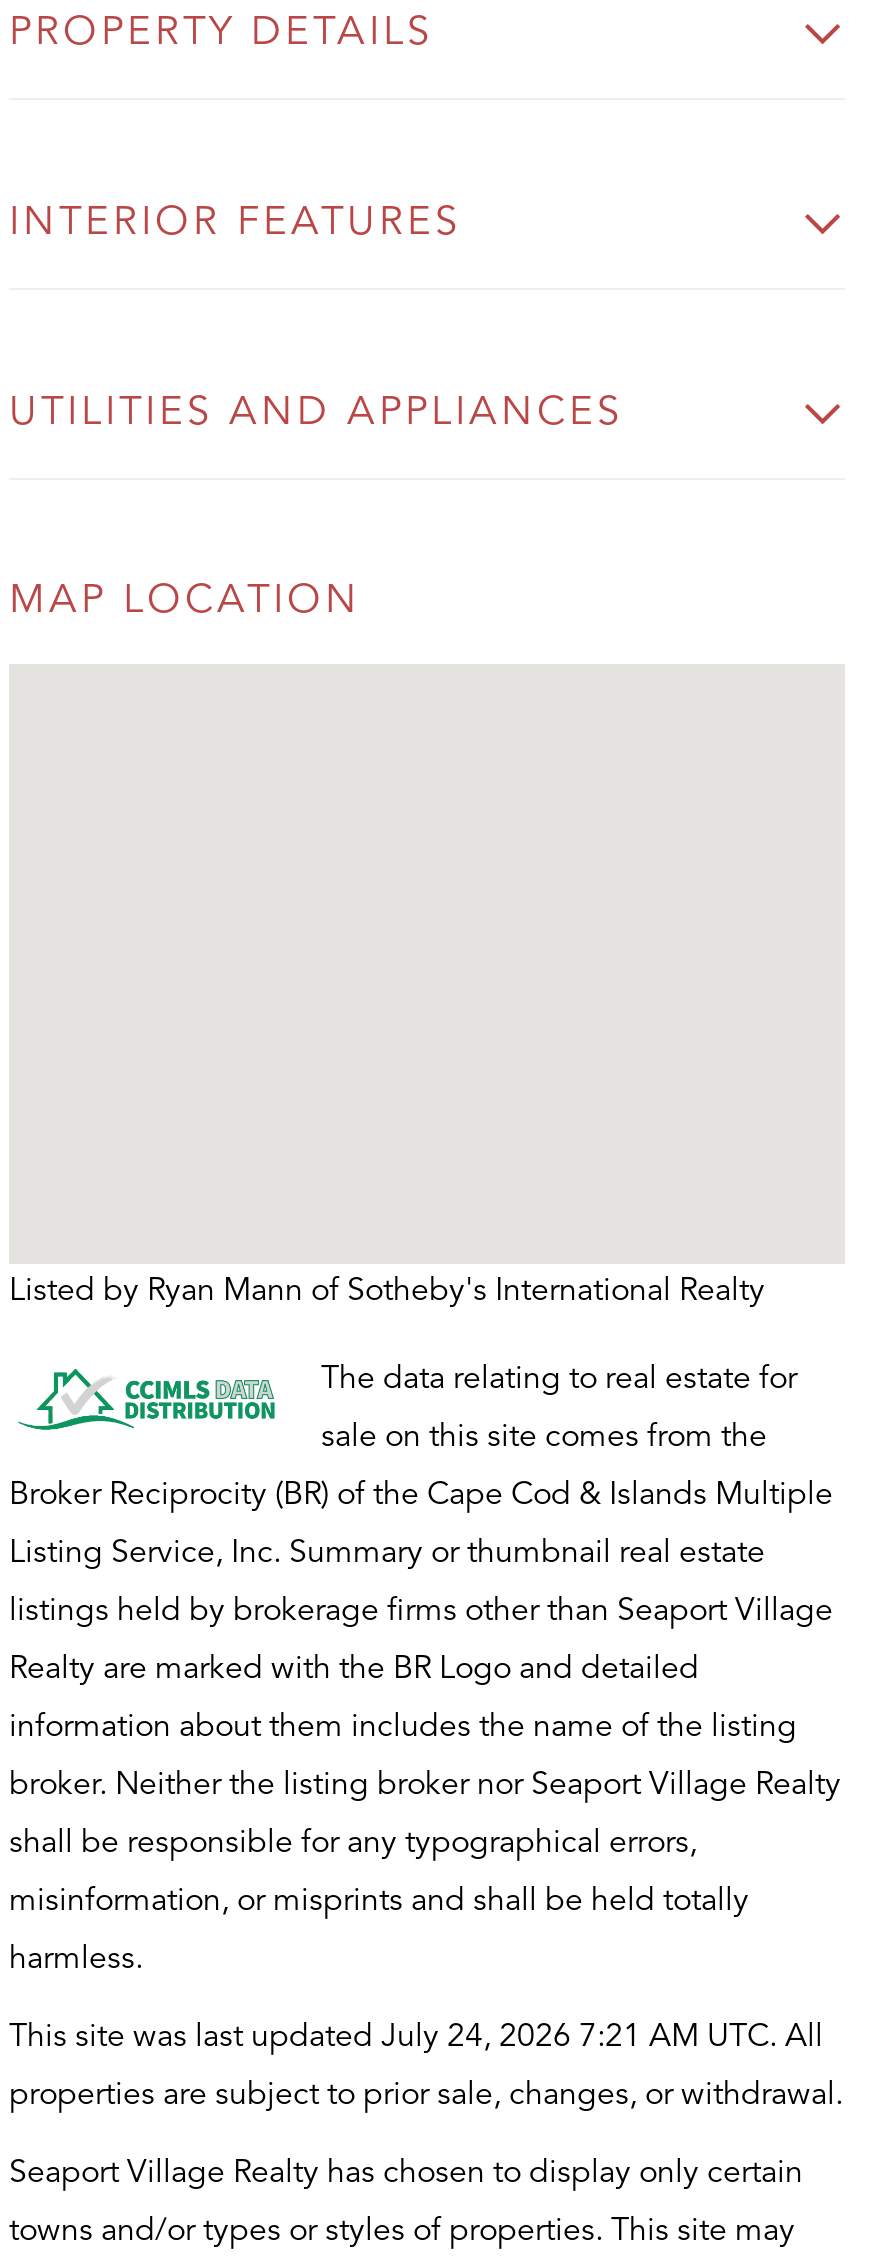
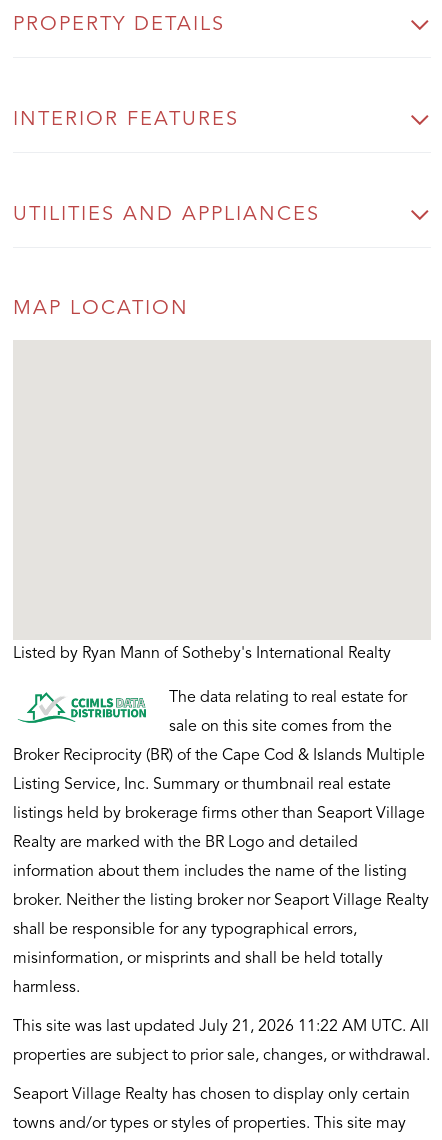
- This site was last updated July 24, 2026 7:21 AM UTC. All
+ This site was last updated July 21, 2026 11:22 AM UTC. All
